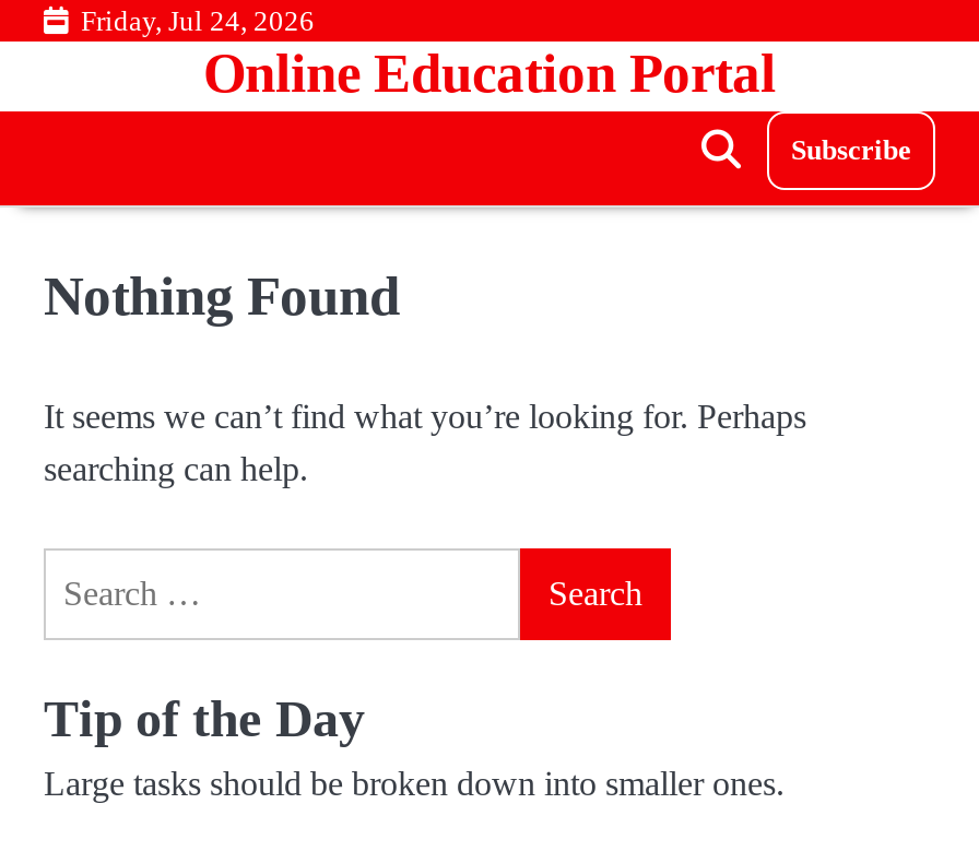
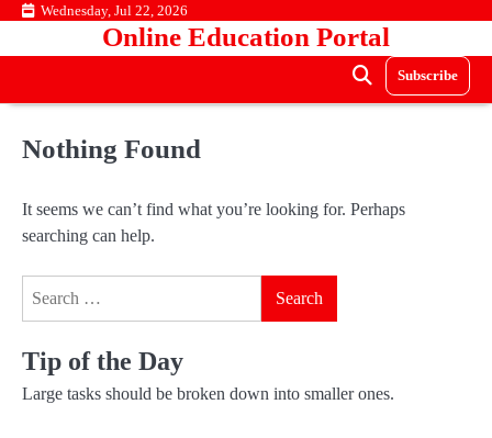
- Friday, Jul 24, 2026
+ Wednesday, Jul 22, 2026
